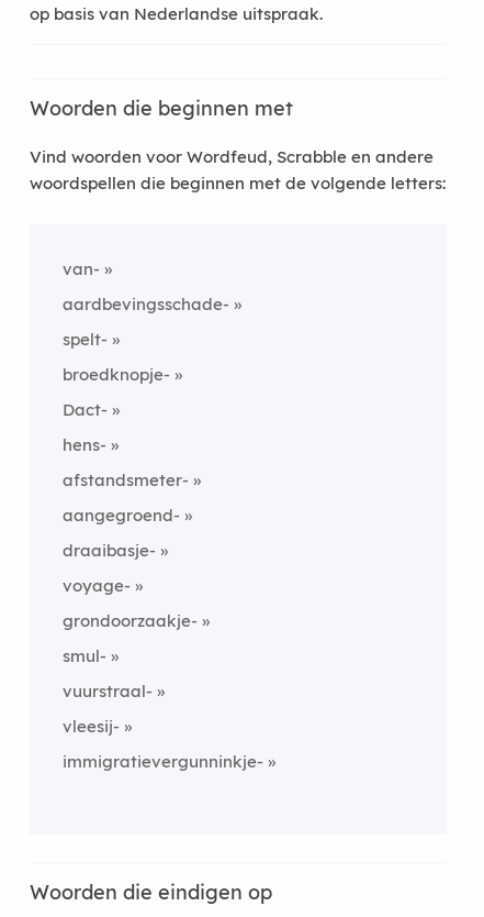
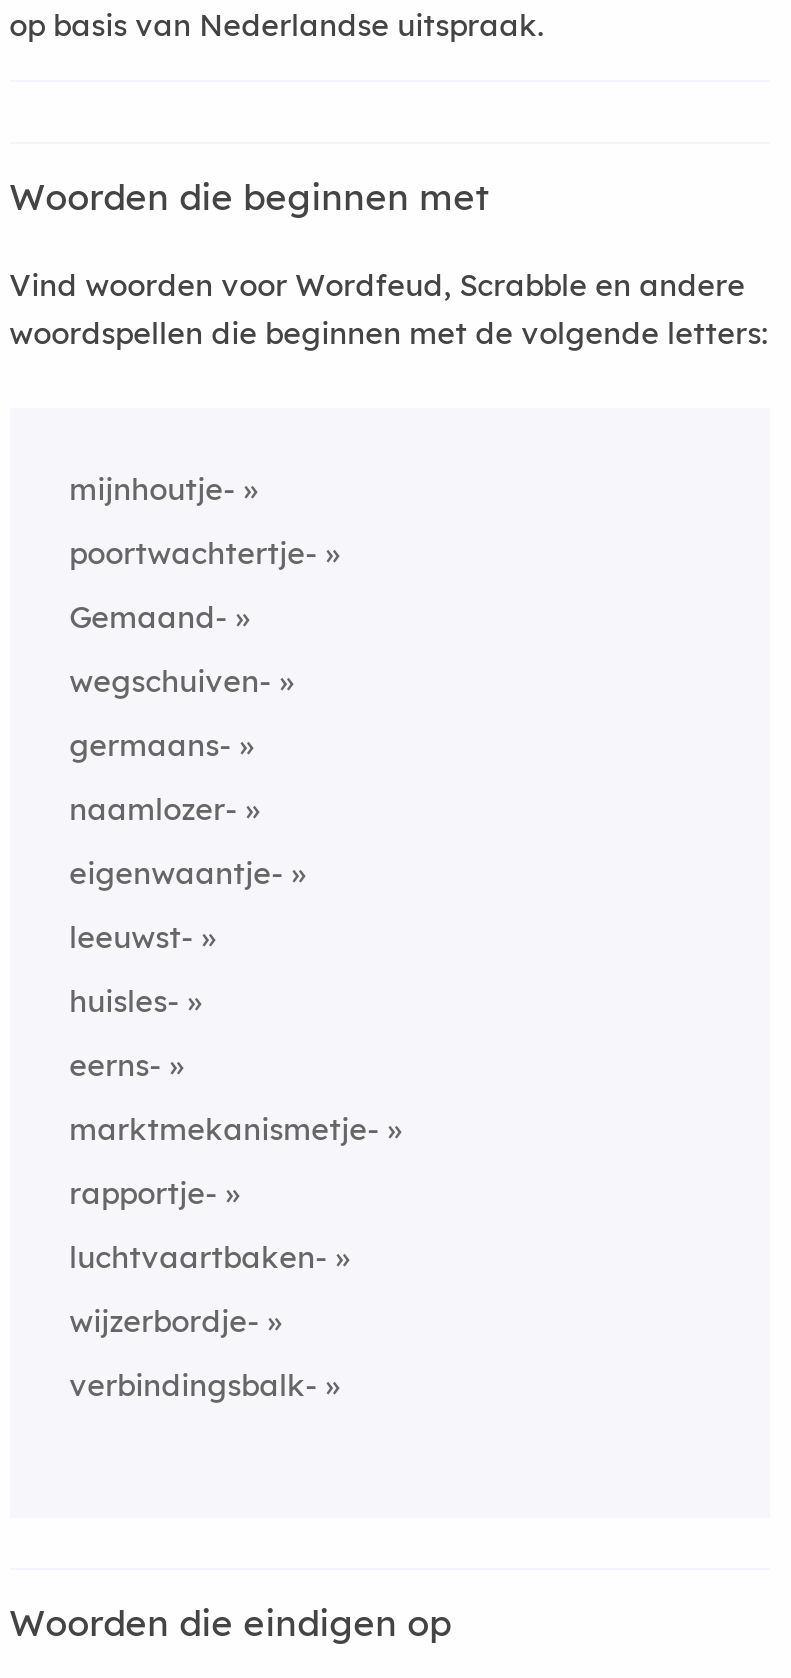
- van-
+ mijnhoutje-

- aardbevingsschade-
+ poortwachtertje-

- spelt-
+ Gemaand-

- broedknopje-
+ wegschuiven-

- Dact-
+ germaans-

- hens-
+ naamlozer-

- afstandsmeter-
+ eigenwaantje-

- aangegroend-
+ leeuwst-

- draaibasje-
+ huisles-

- voyage-
+ eerns-

- grondoorzaakje-
+ marktmekanismetje-

- smul-
+ rapportje-

- vuurstraal-
+ luchtvaartbaken-

- vleesij-
+ wijzerbordje-

- immigratievergunninkje-
+ verbindingsbalk-
